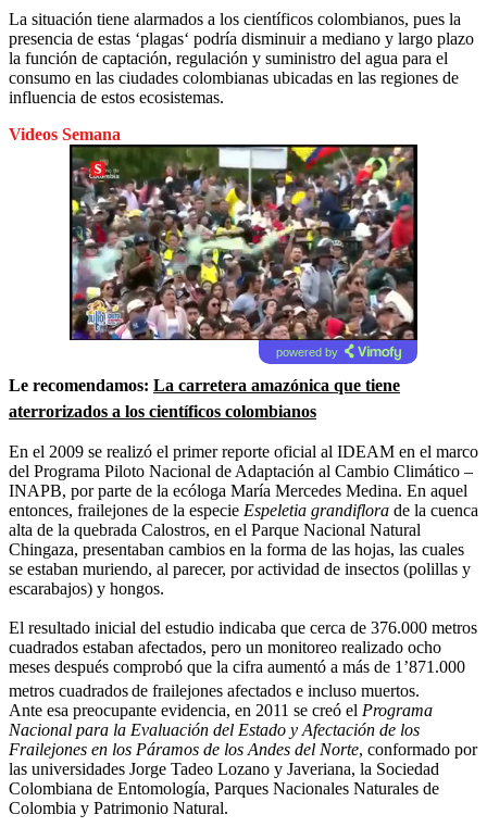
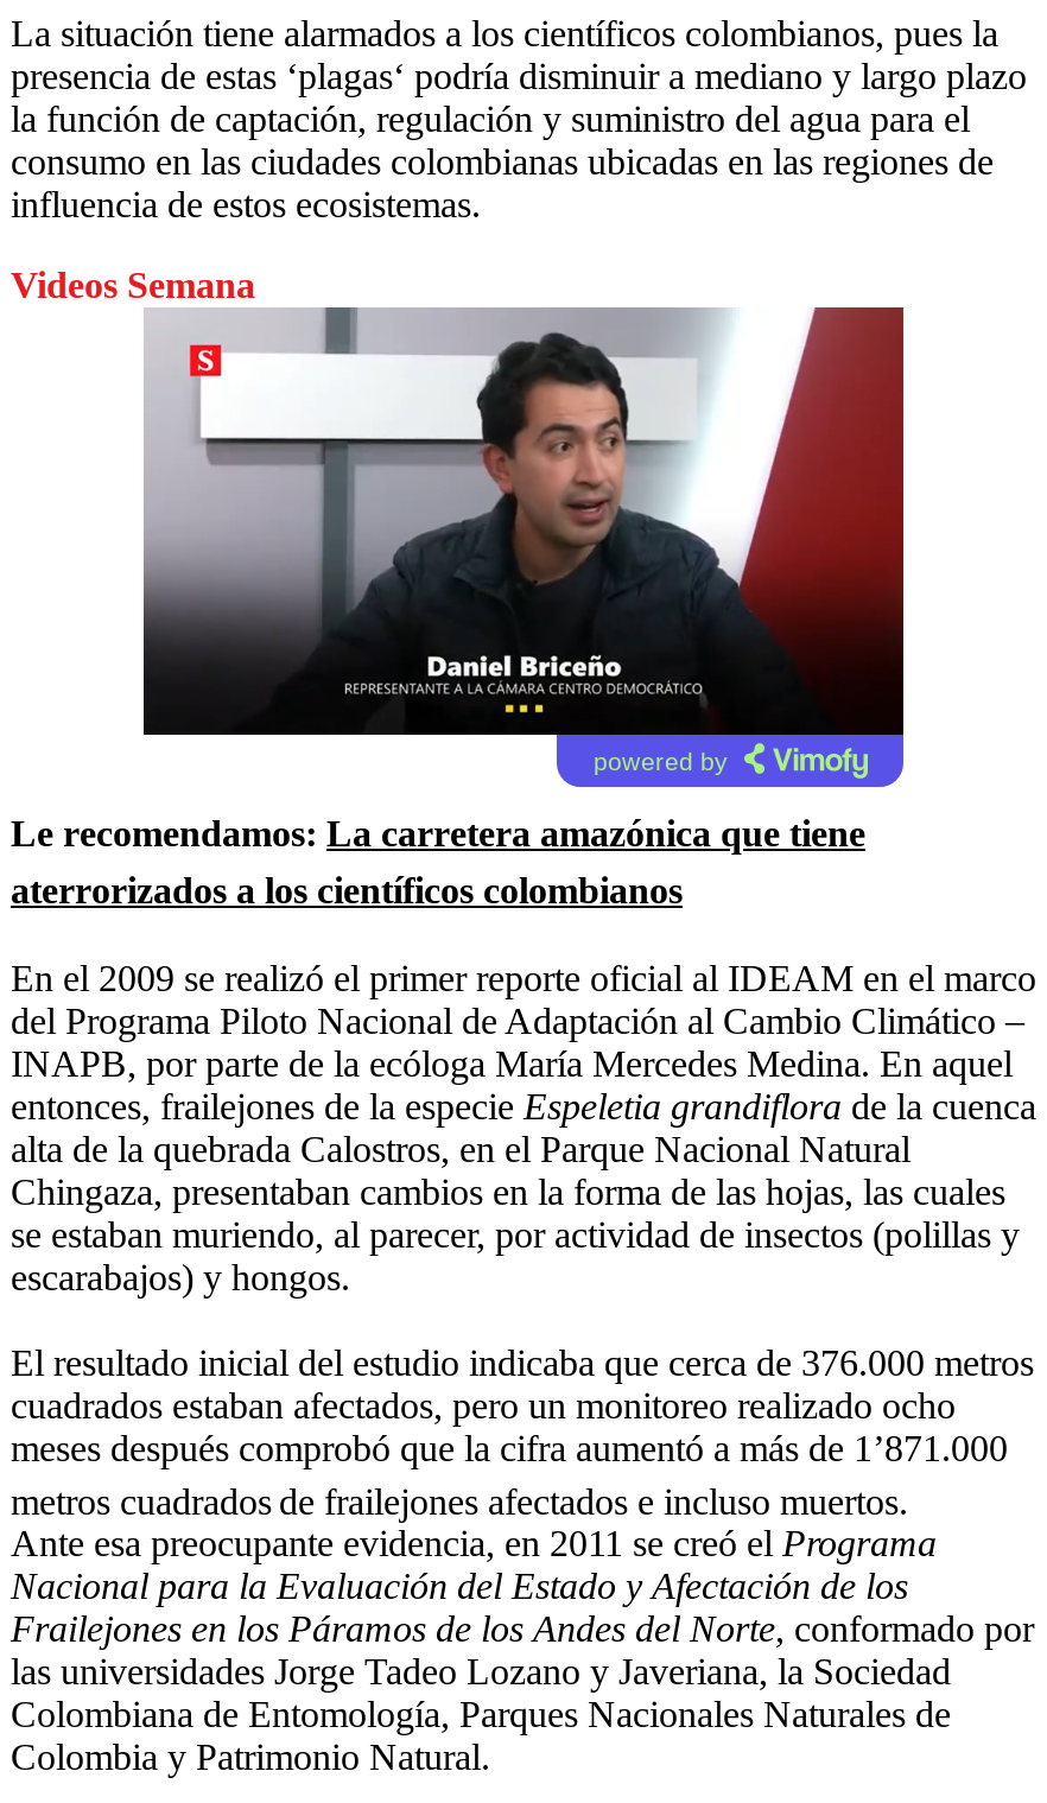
- [image]
+ [image]
